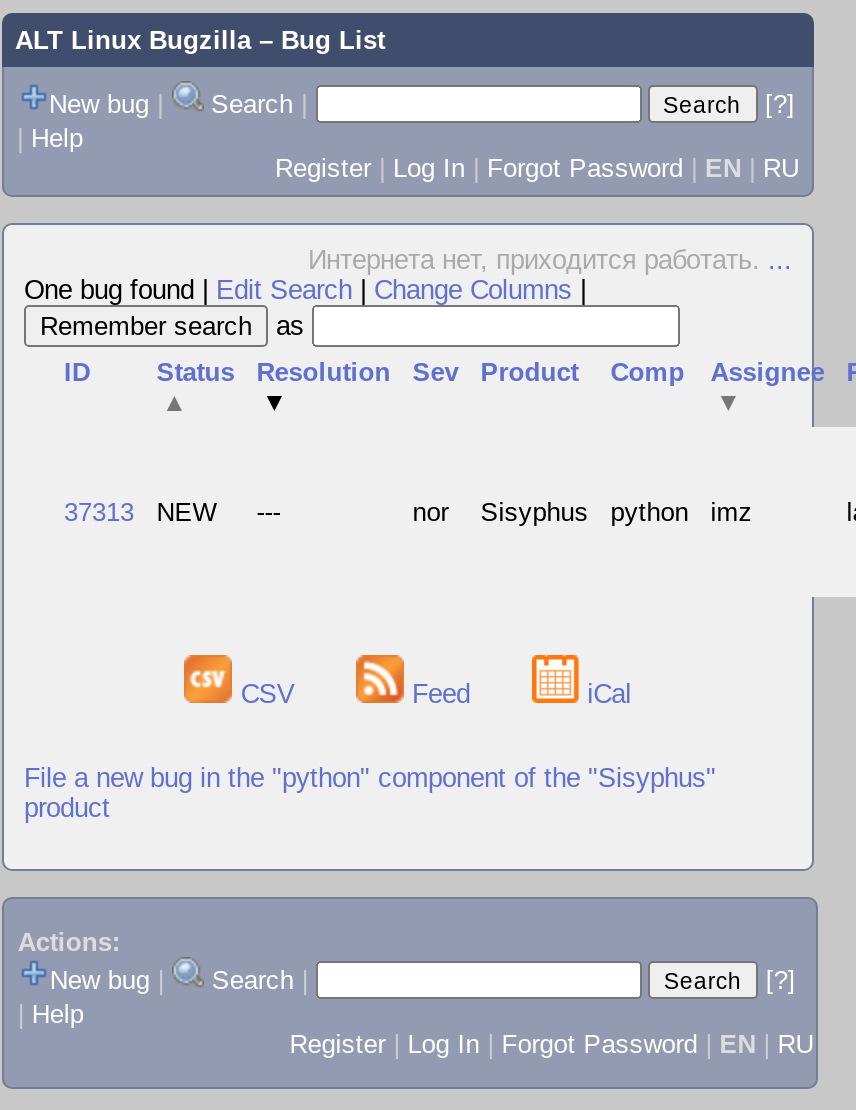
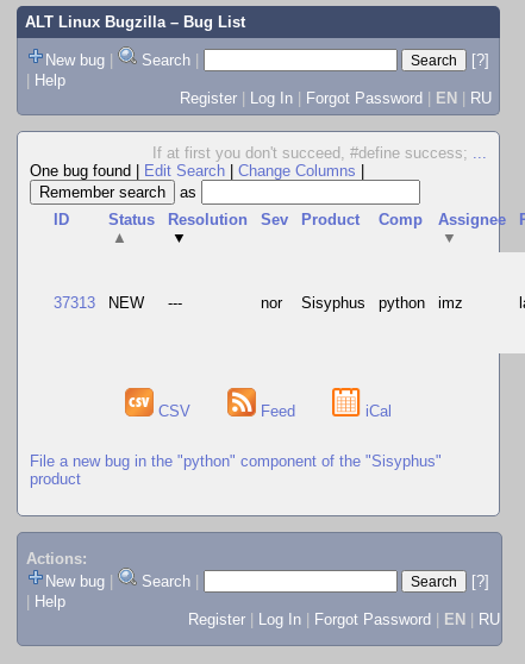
- Интернета нет, приходится работать....
+ If at first you don't succeed, #define success;...
